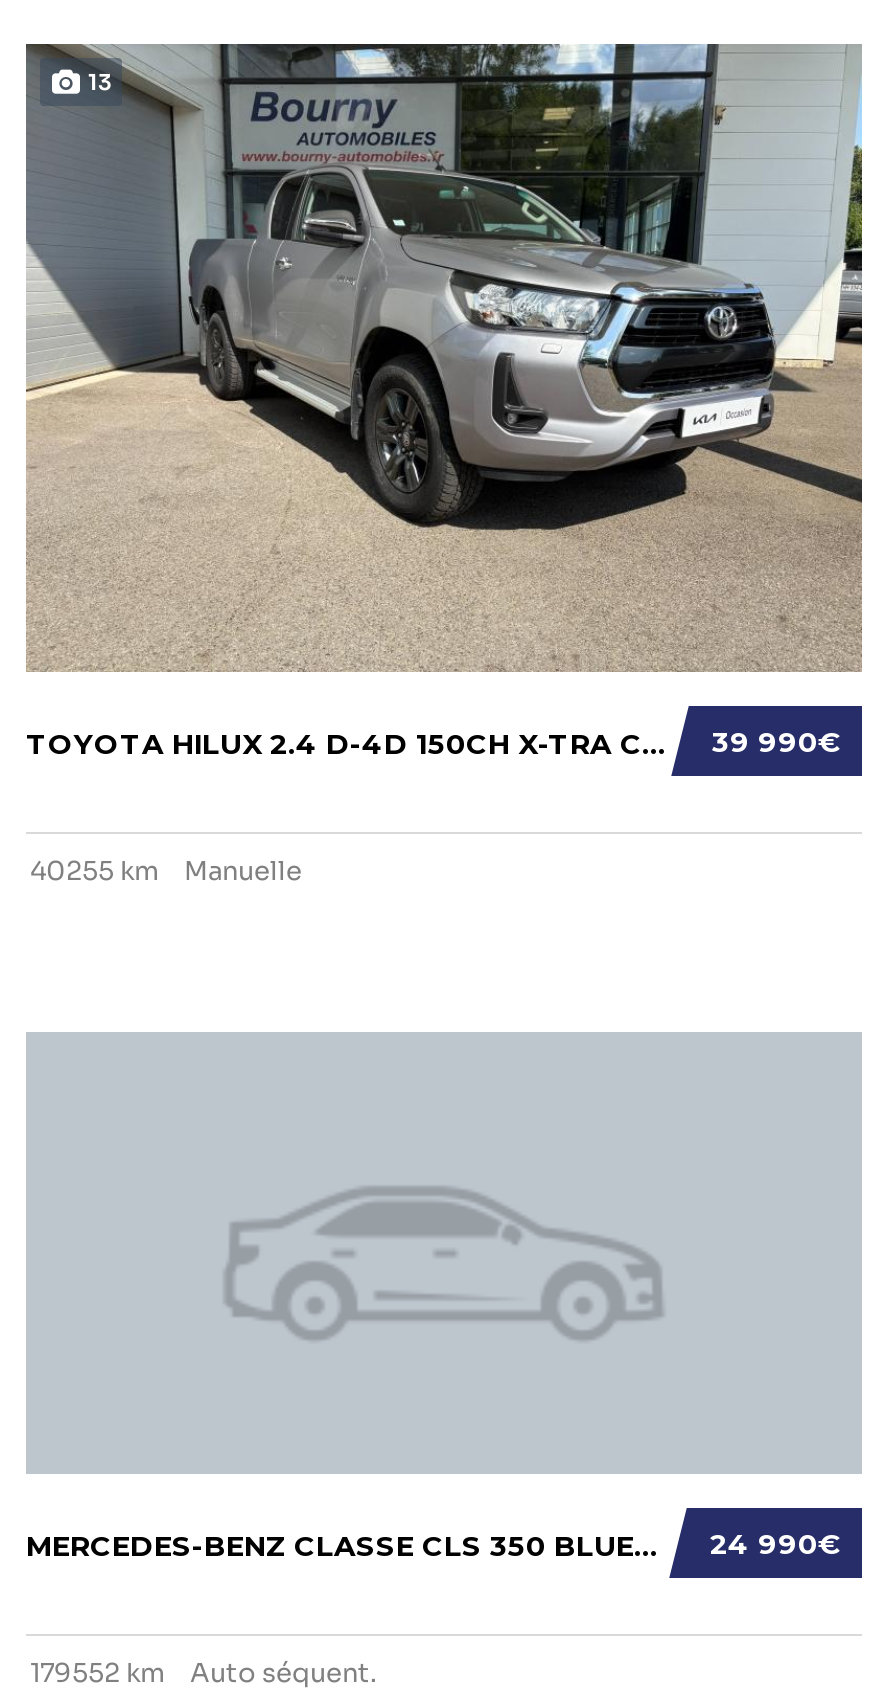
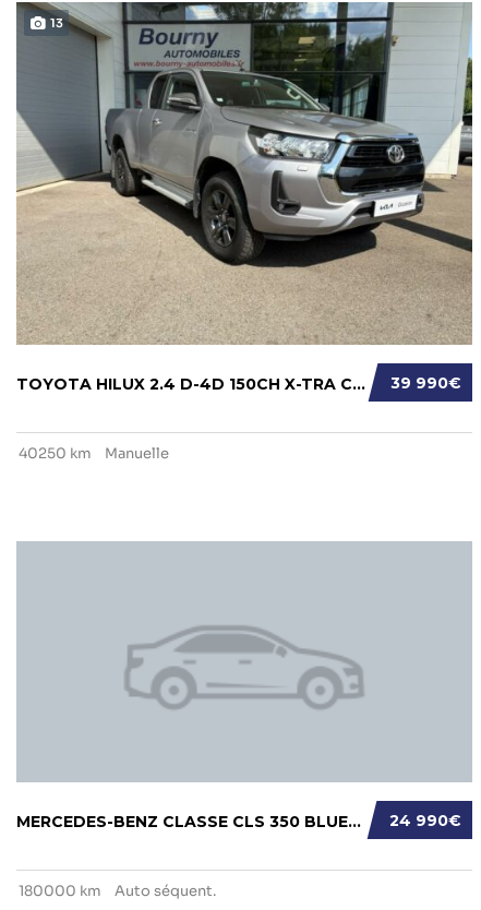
- 40255 km Manuelle
+ 40250 km Manuelle

- 179552 km Auto séquent.
+ 180000 km Auto séquent.
